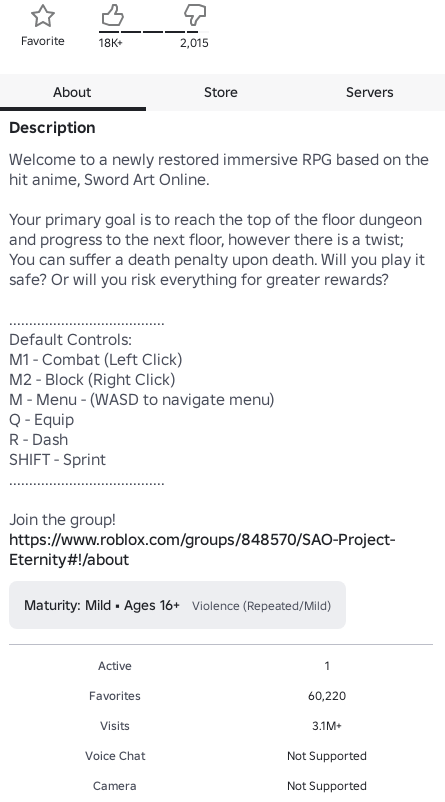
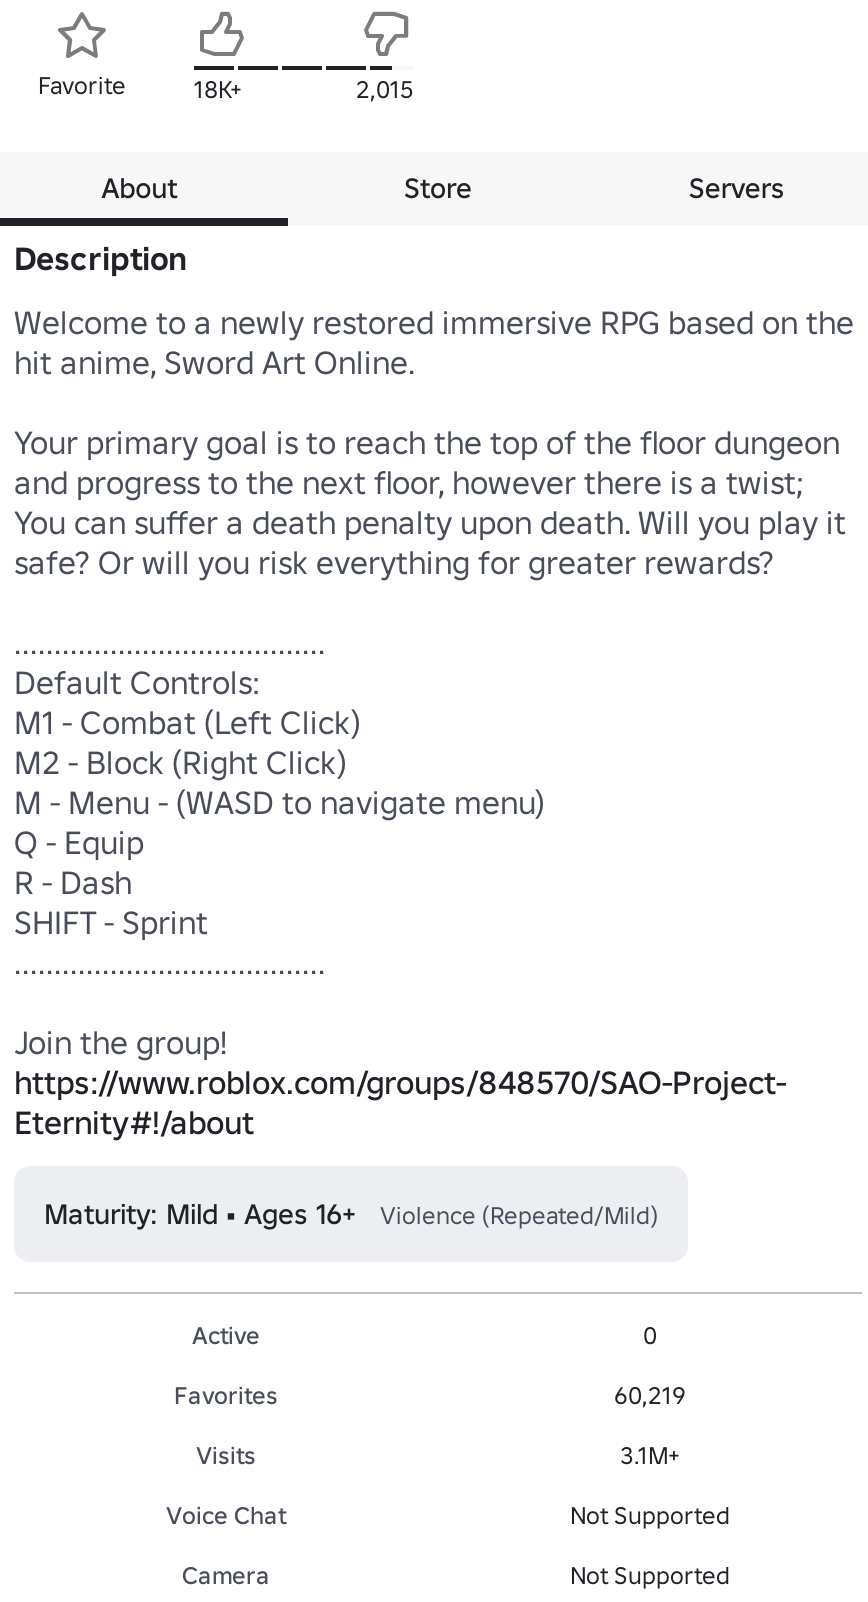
- 1
+ 0

- 60,220
+ 60,219
